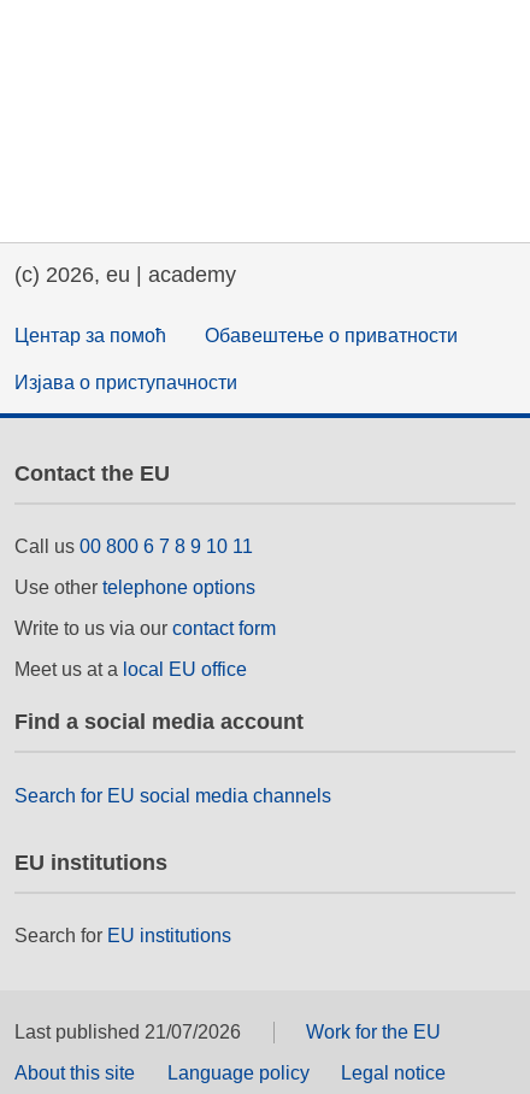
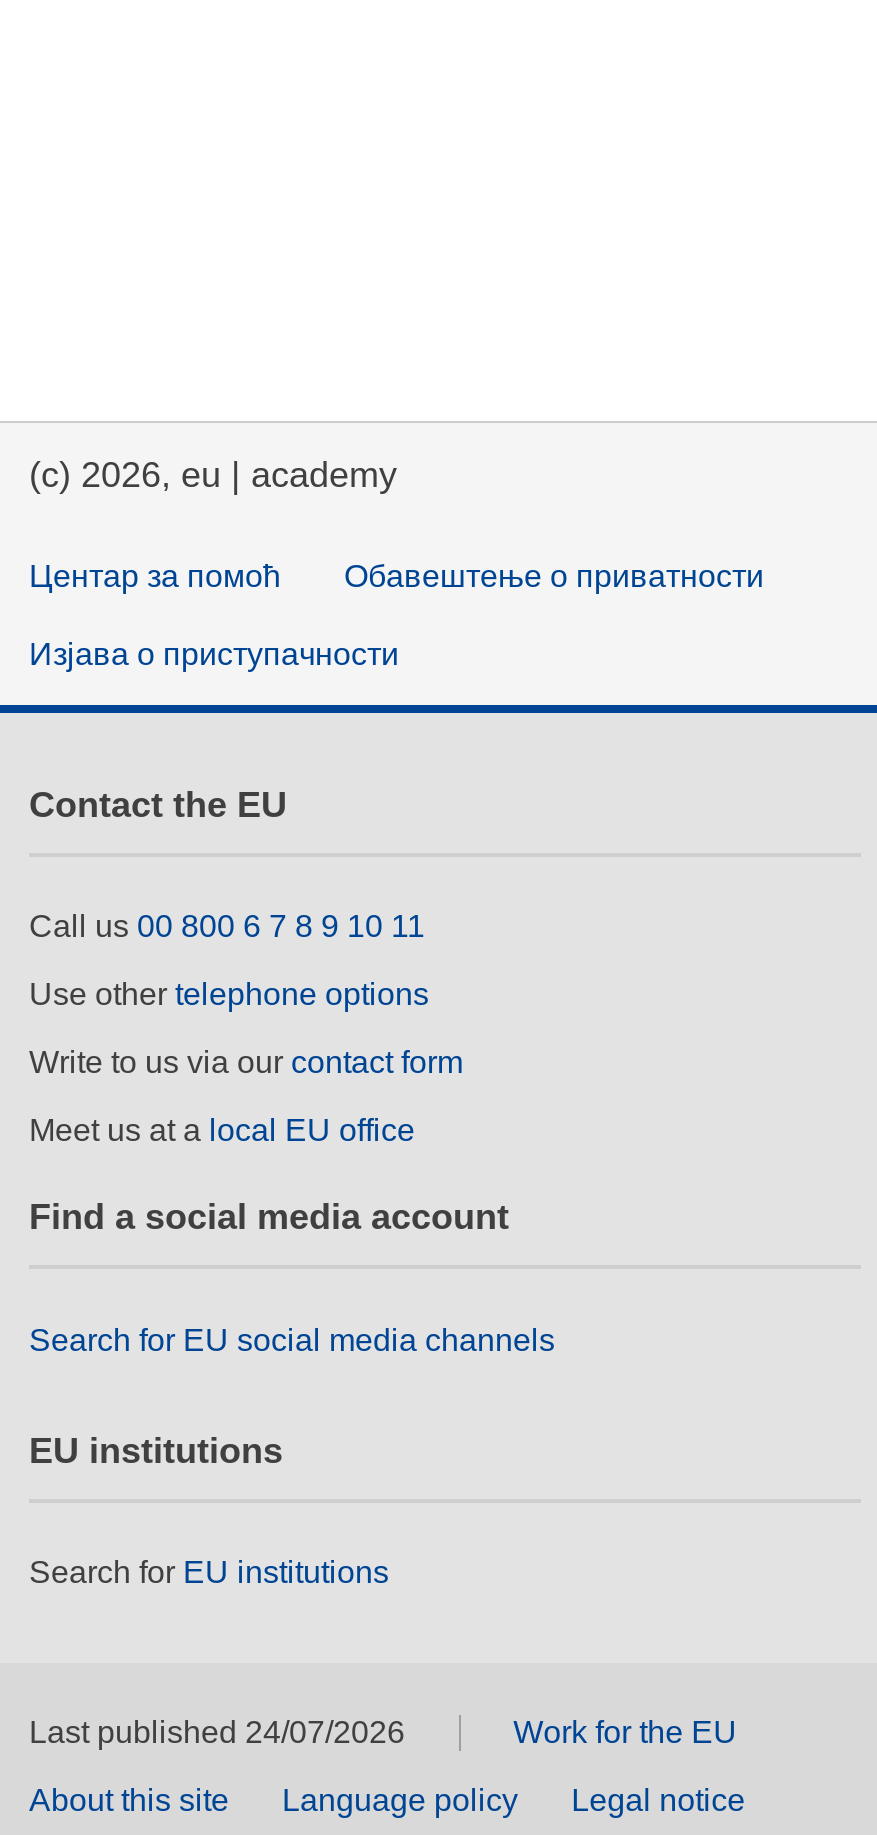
- Last published 21/07/2026
+ Last published 24/07/2026
